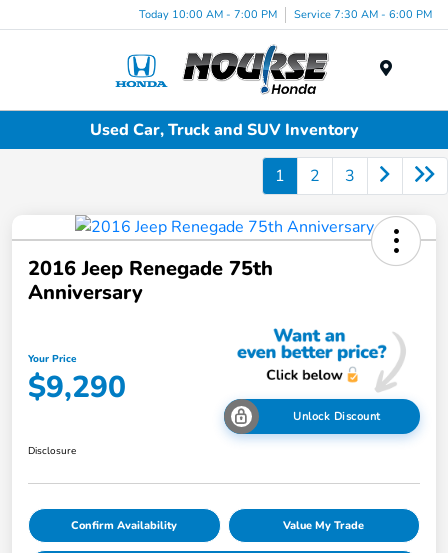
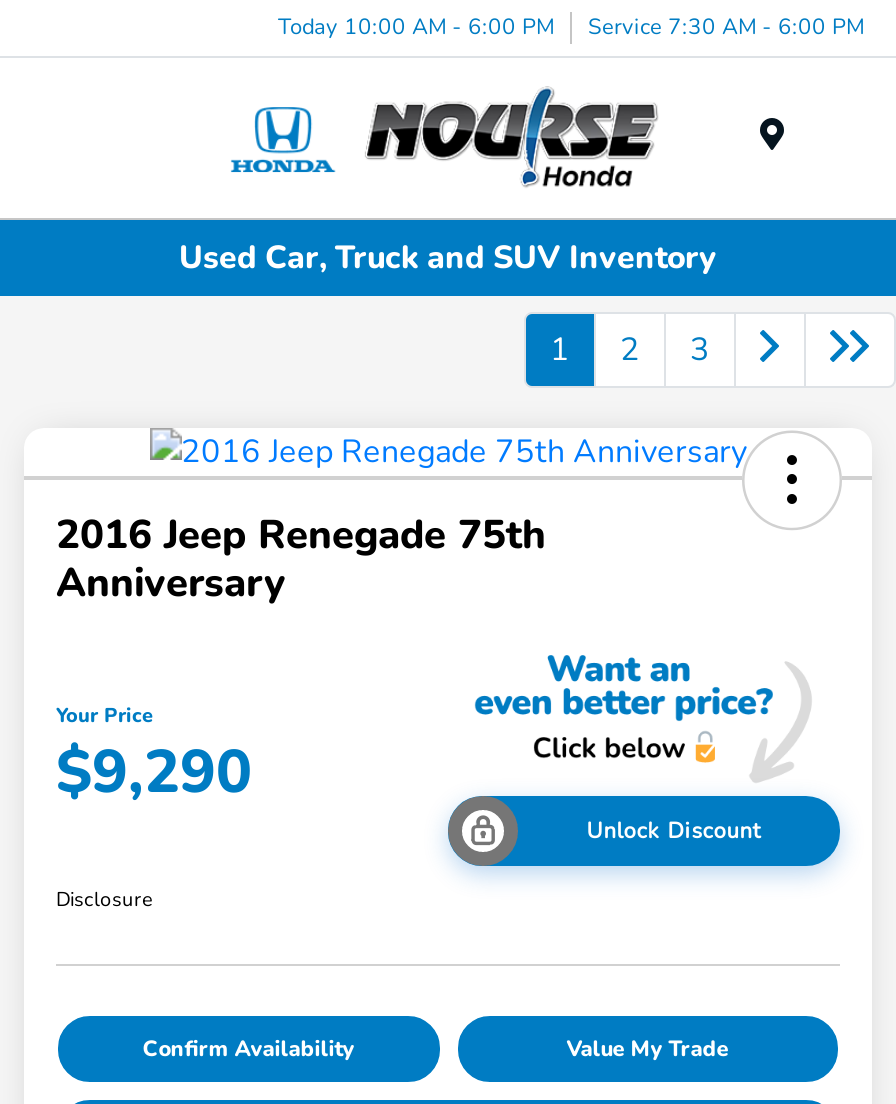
- Today 10:00 AM - 7:00 PM Service 7:30 AM - 6:00 PM
+ Today 10:00 AM - 6:00 PM Service 7:30 AM - 6:00 PM
